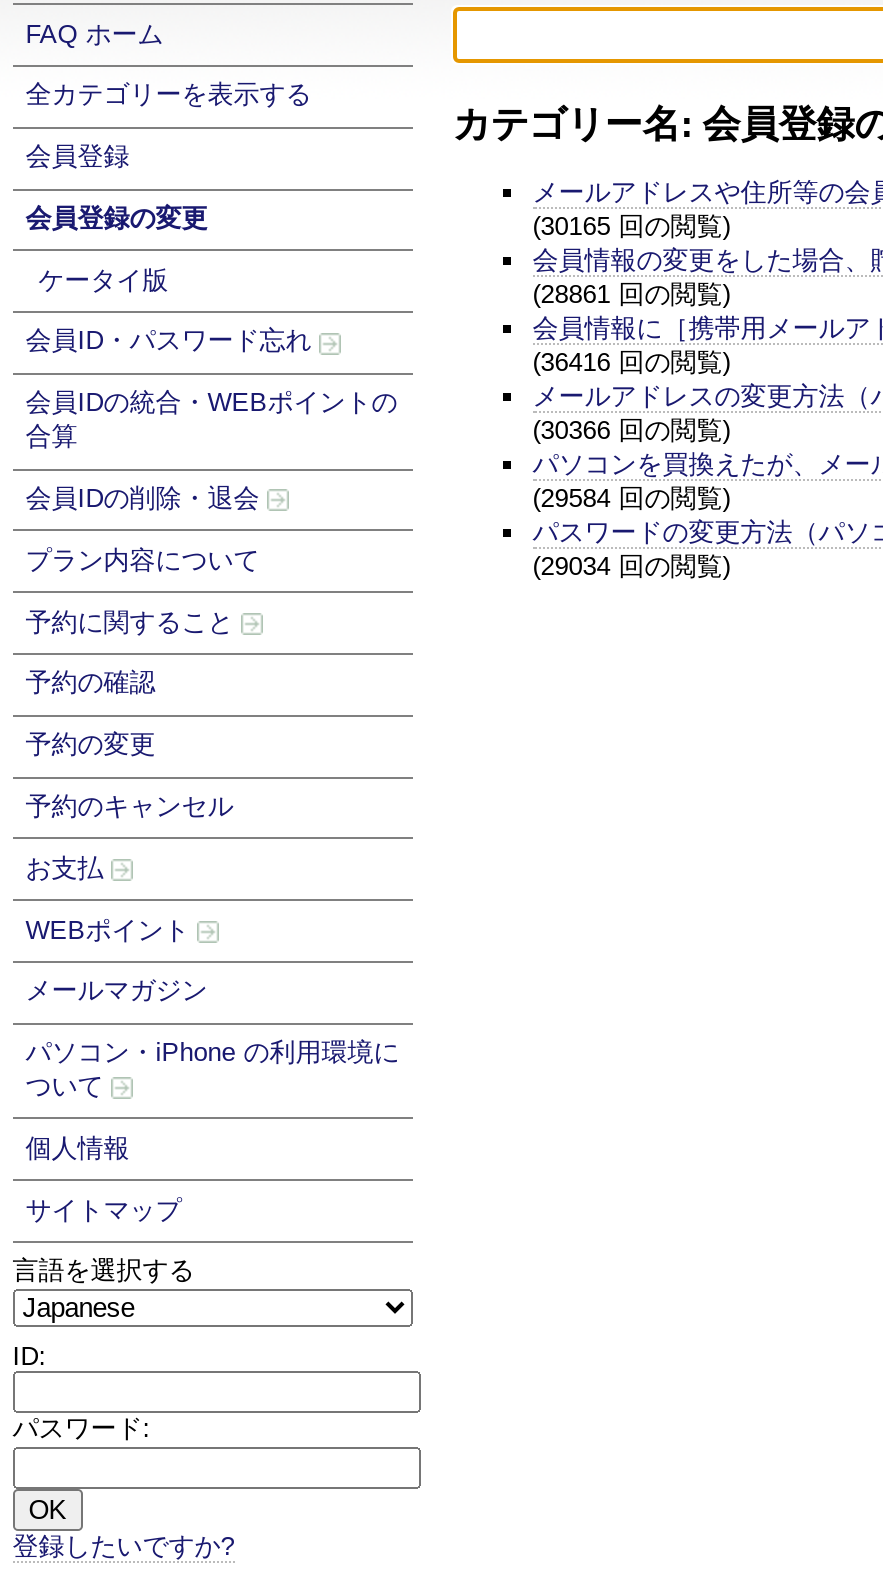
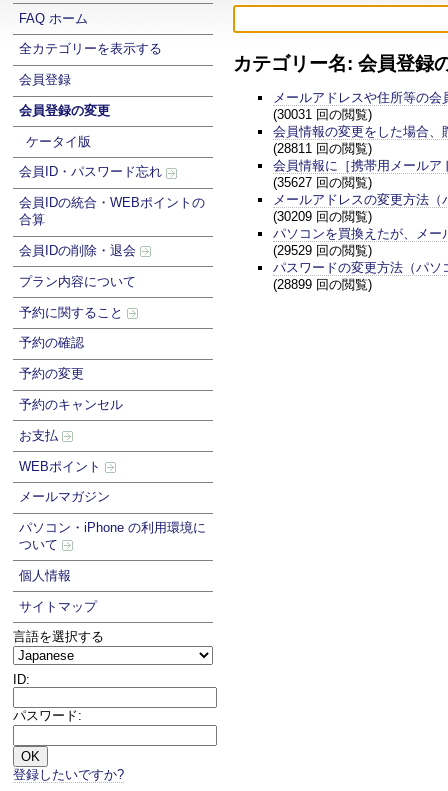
- (30165 回の閲覧)
+ (30031 回の閲覧)

- (28861 回の閲覧)
+ (28811 回の閲覧)

- (36416 回の閲覧)
+ (35627 回の閲覧)

- (30366 回の閲覧)
+ (30209 回の閲覧)

- (29584 回の閲覧)
+ (29529 回の閲覧)

- (29034 回の閲覧)
+ (28899 回の閲覧)
